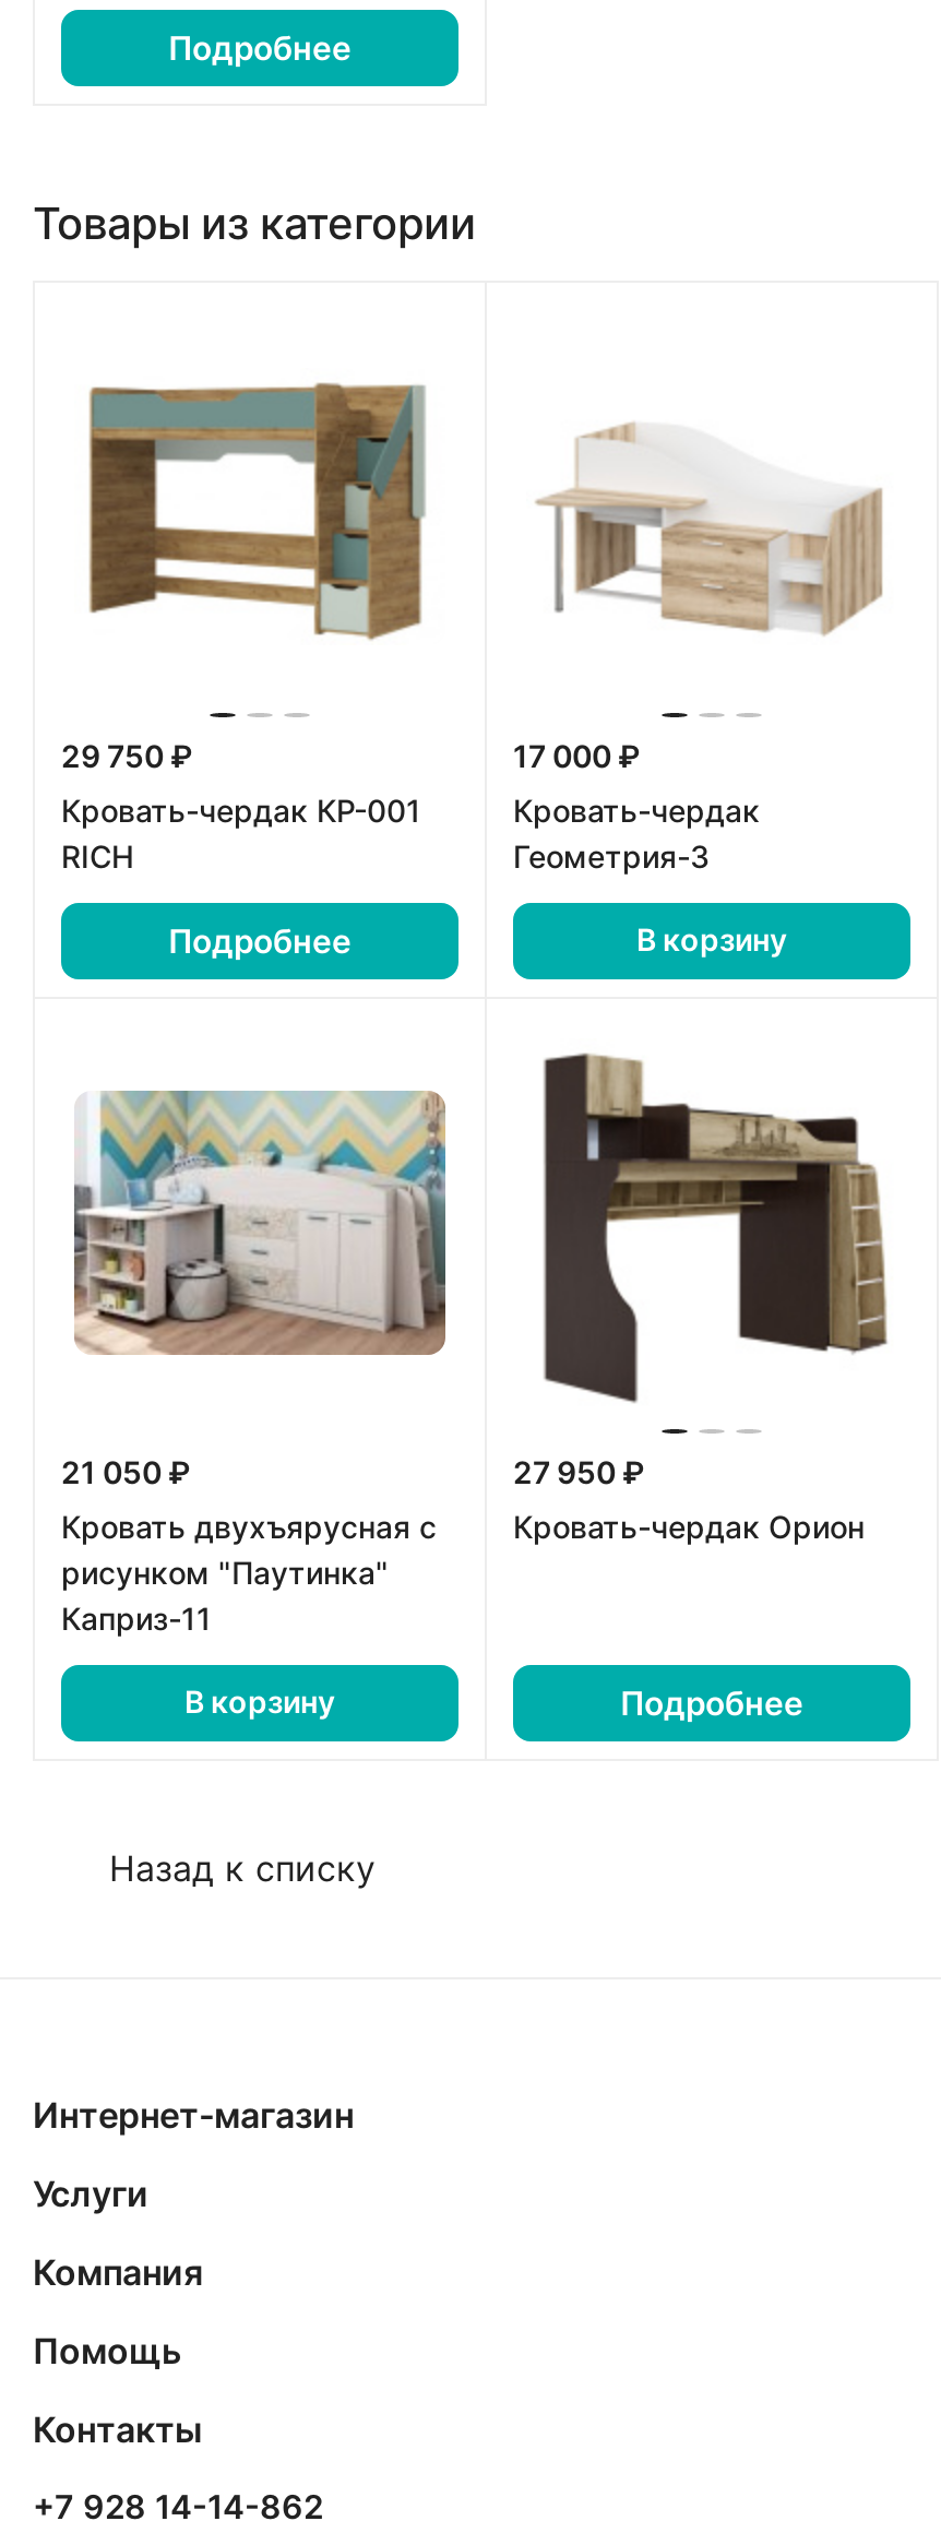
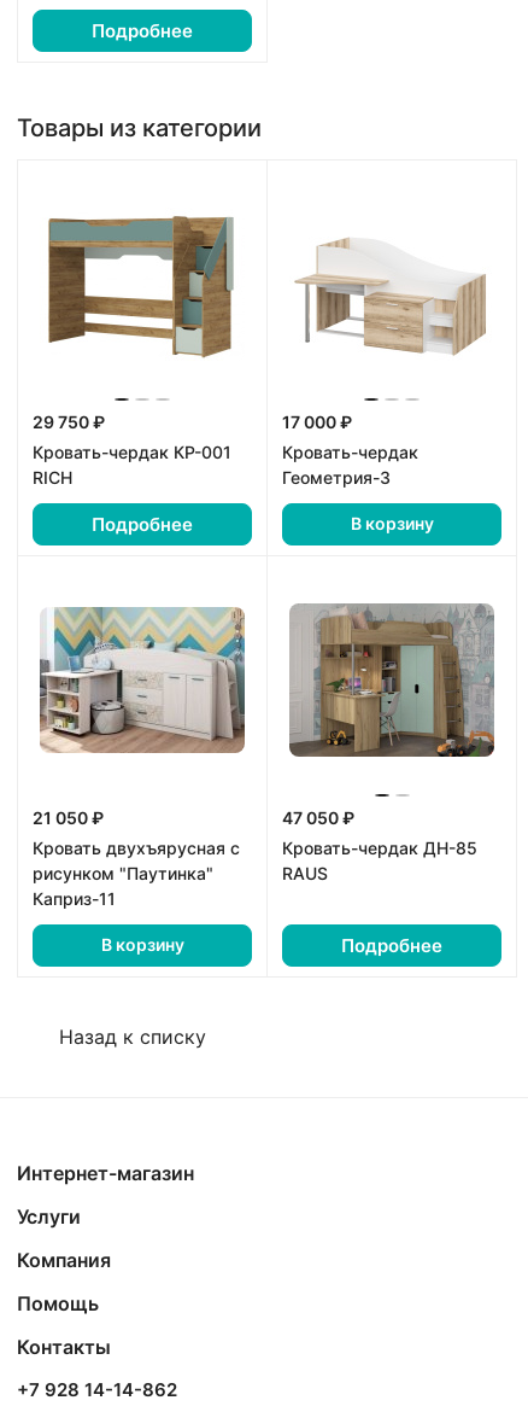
- [image]
- 27 950 ₽
+ [image]
+ 47 050 ₽

- Кровать-чердак Орион
+ Кровать-чердак ДН-85
+ RAUS
